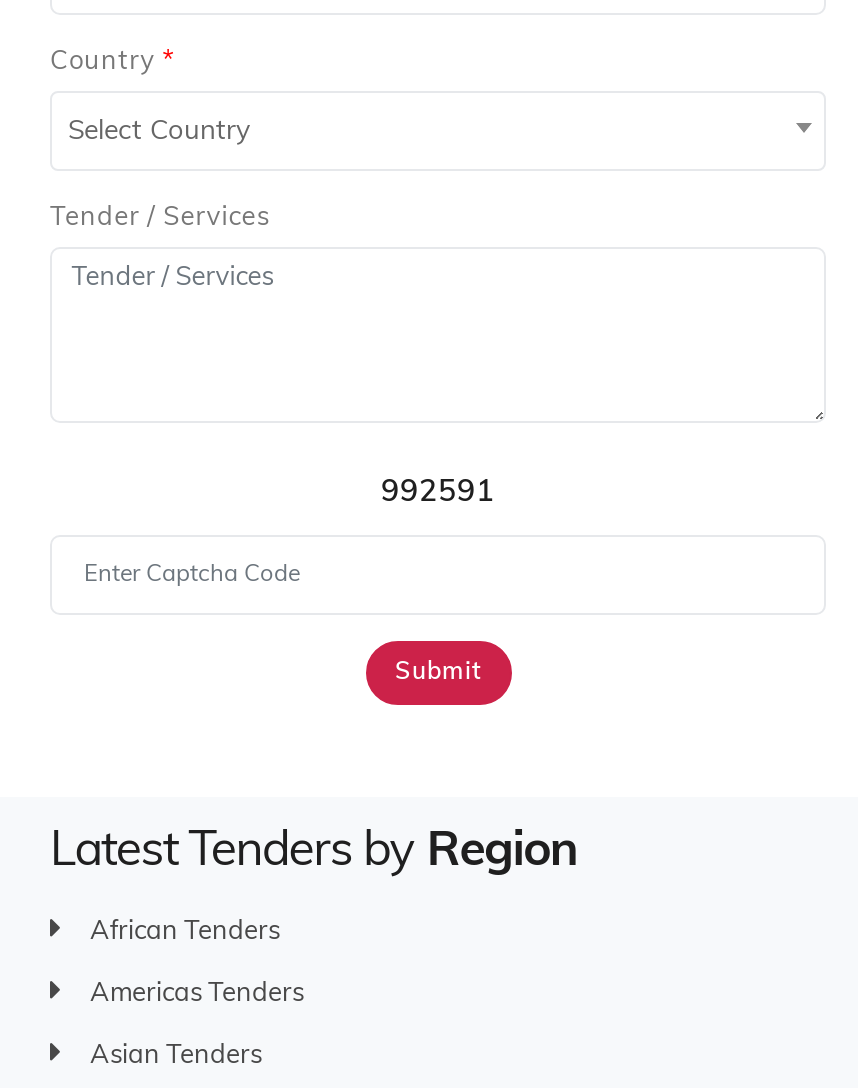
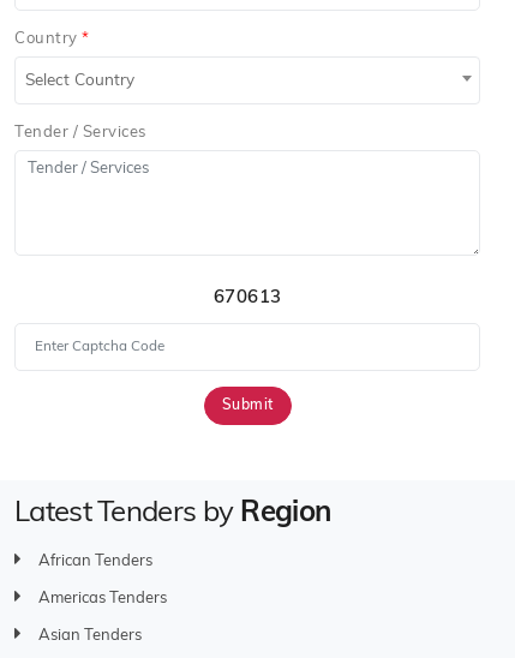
- 992591
+ 670613
